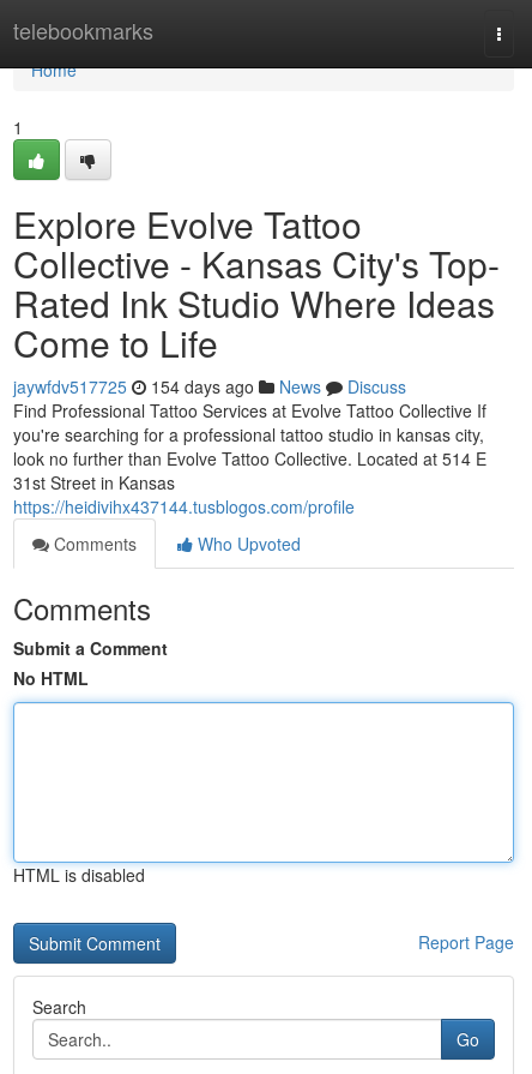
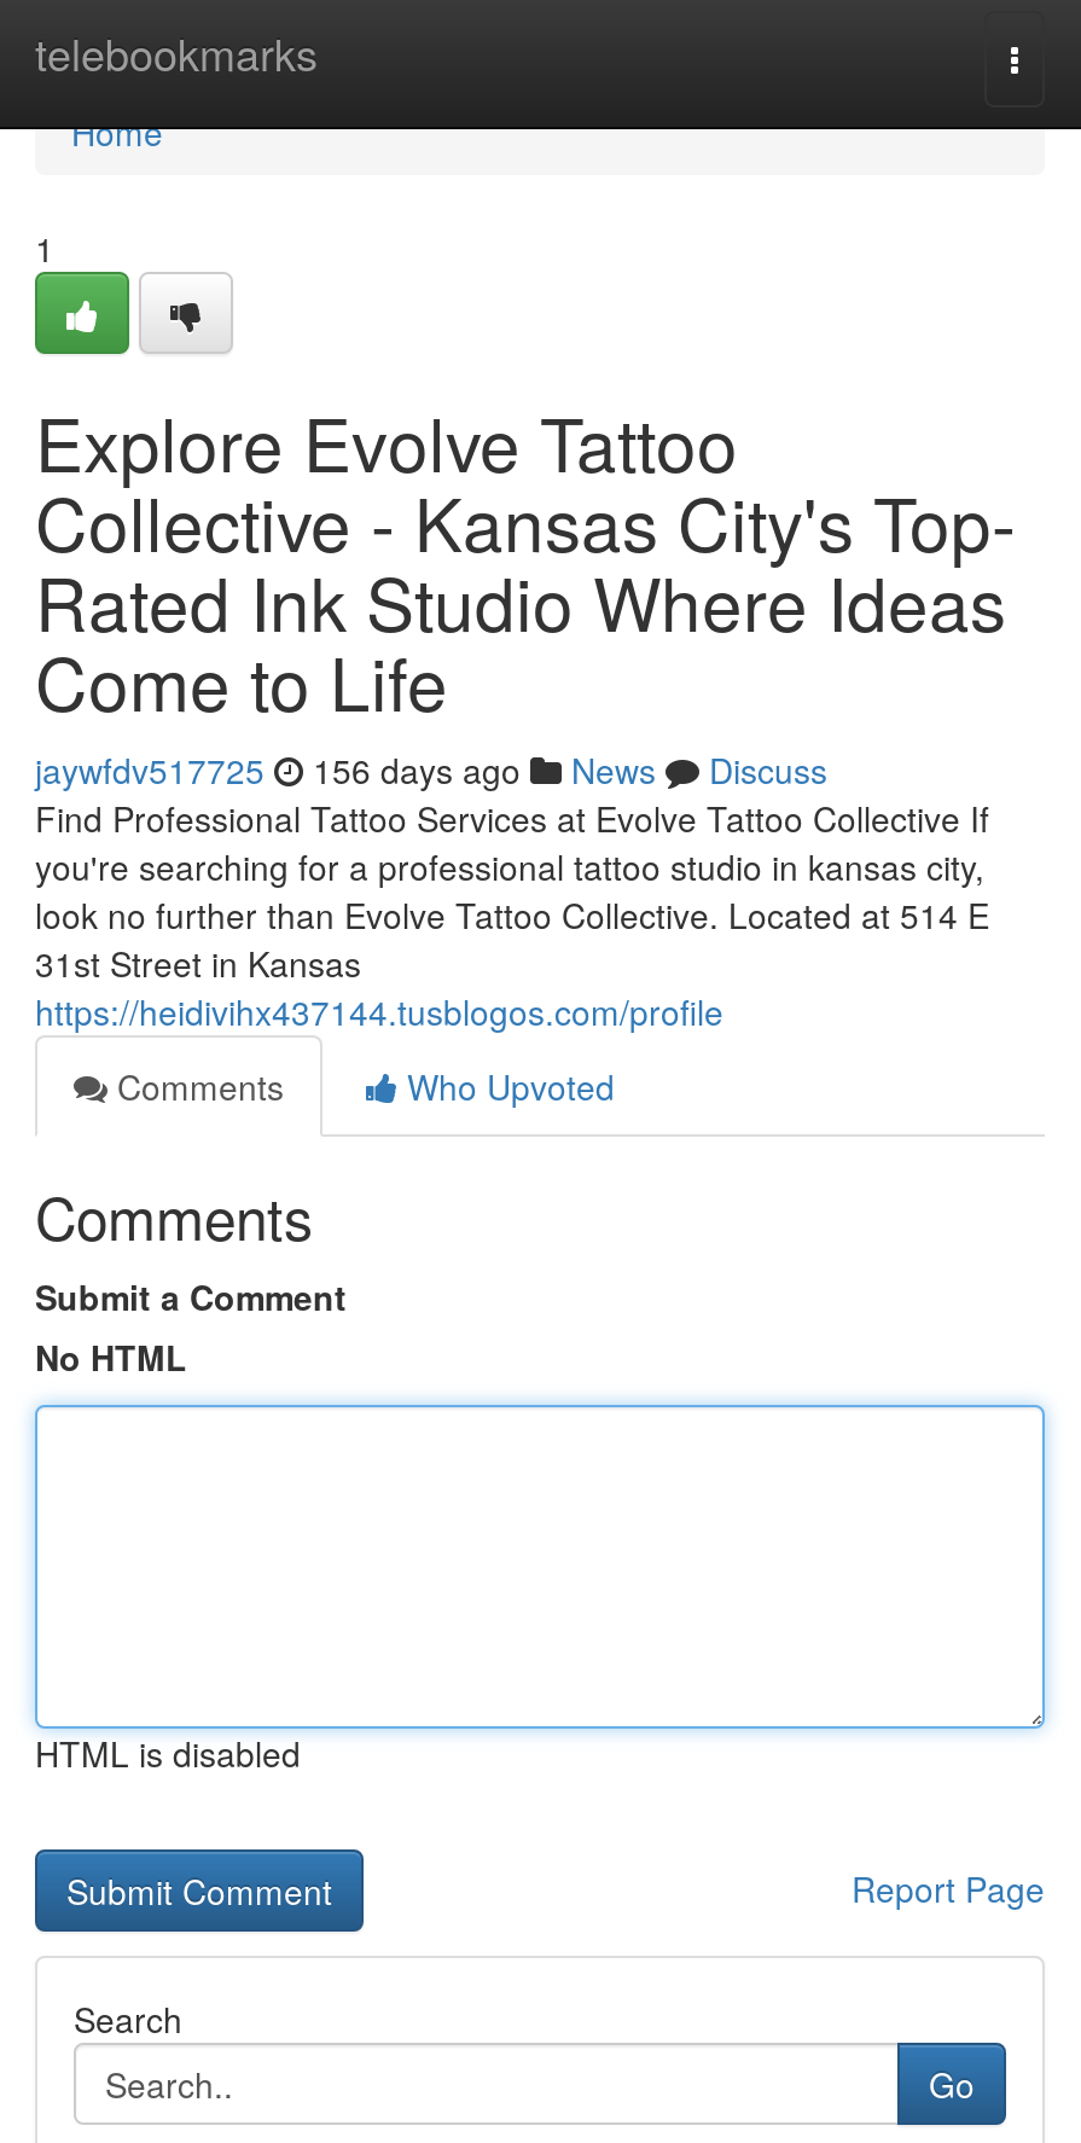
- jaywfdv517725 154 days ago News Discuss
+ jaywfdv517725 156 days ago News Discuss
